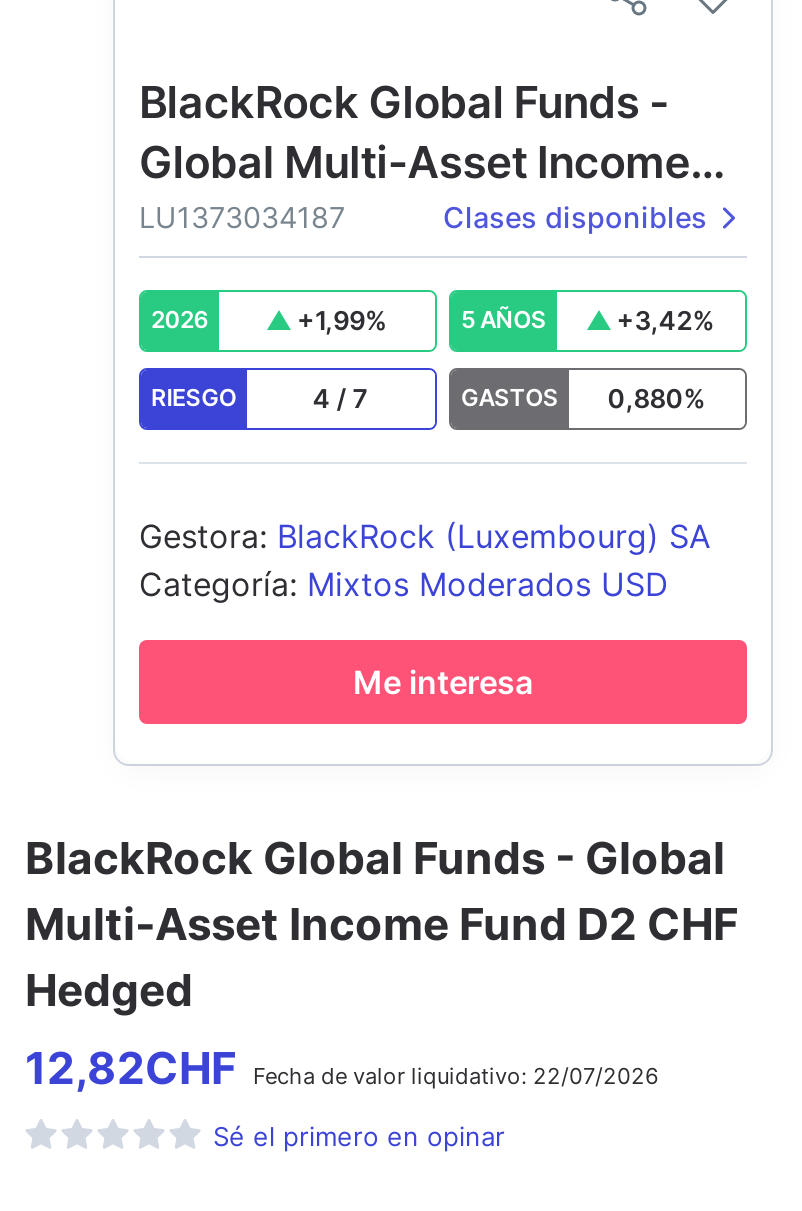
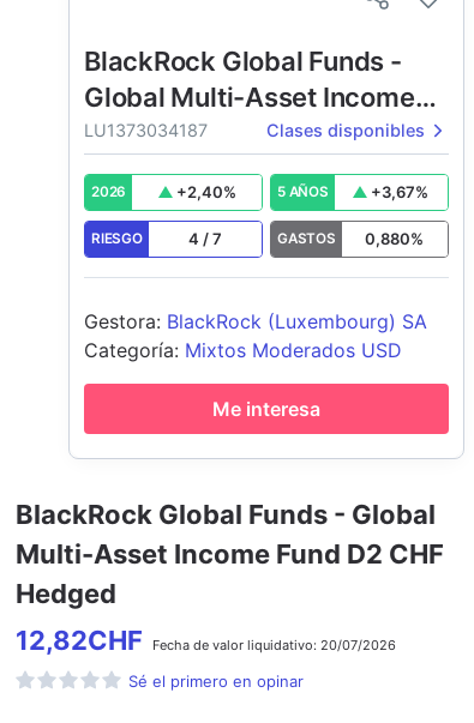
- +1,99%
+ +2,40%

- +3,42%
+ +3,67%

- 12,82CHF Fecha devalor liquidativo: 22/07/2026
+ 12,82CHF Fecha devalor liquidativo: 20/07/2026
